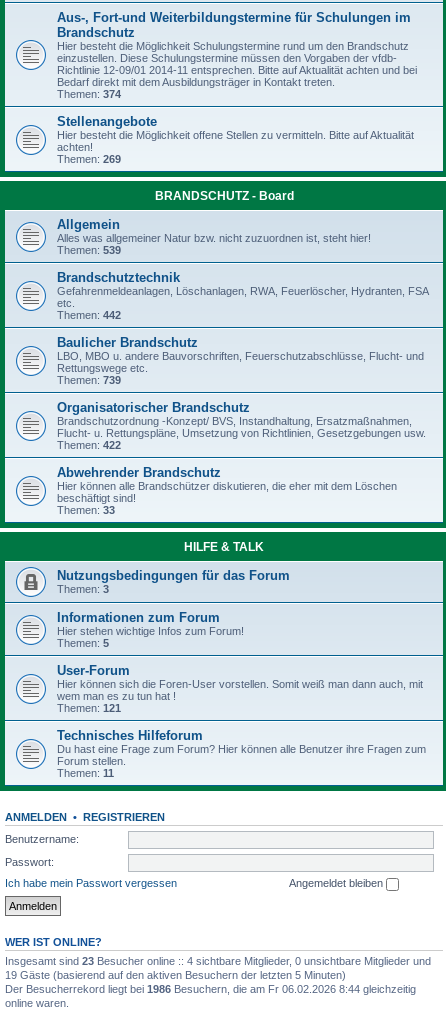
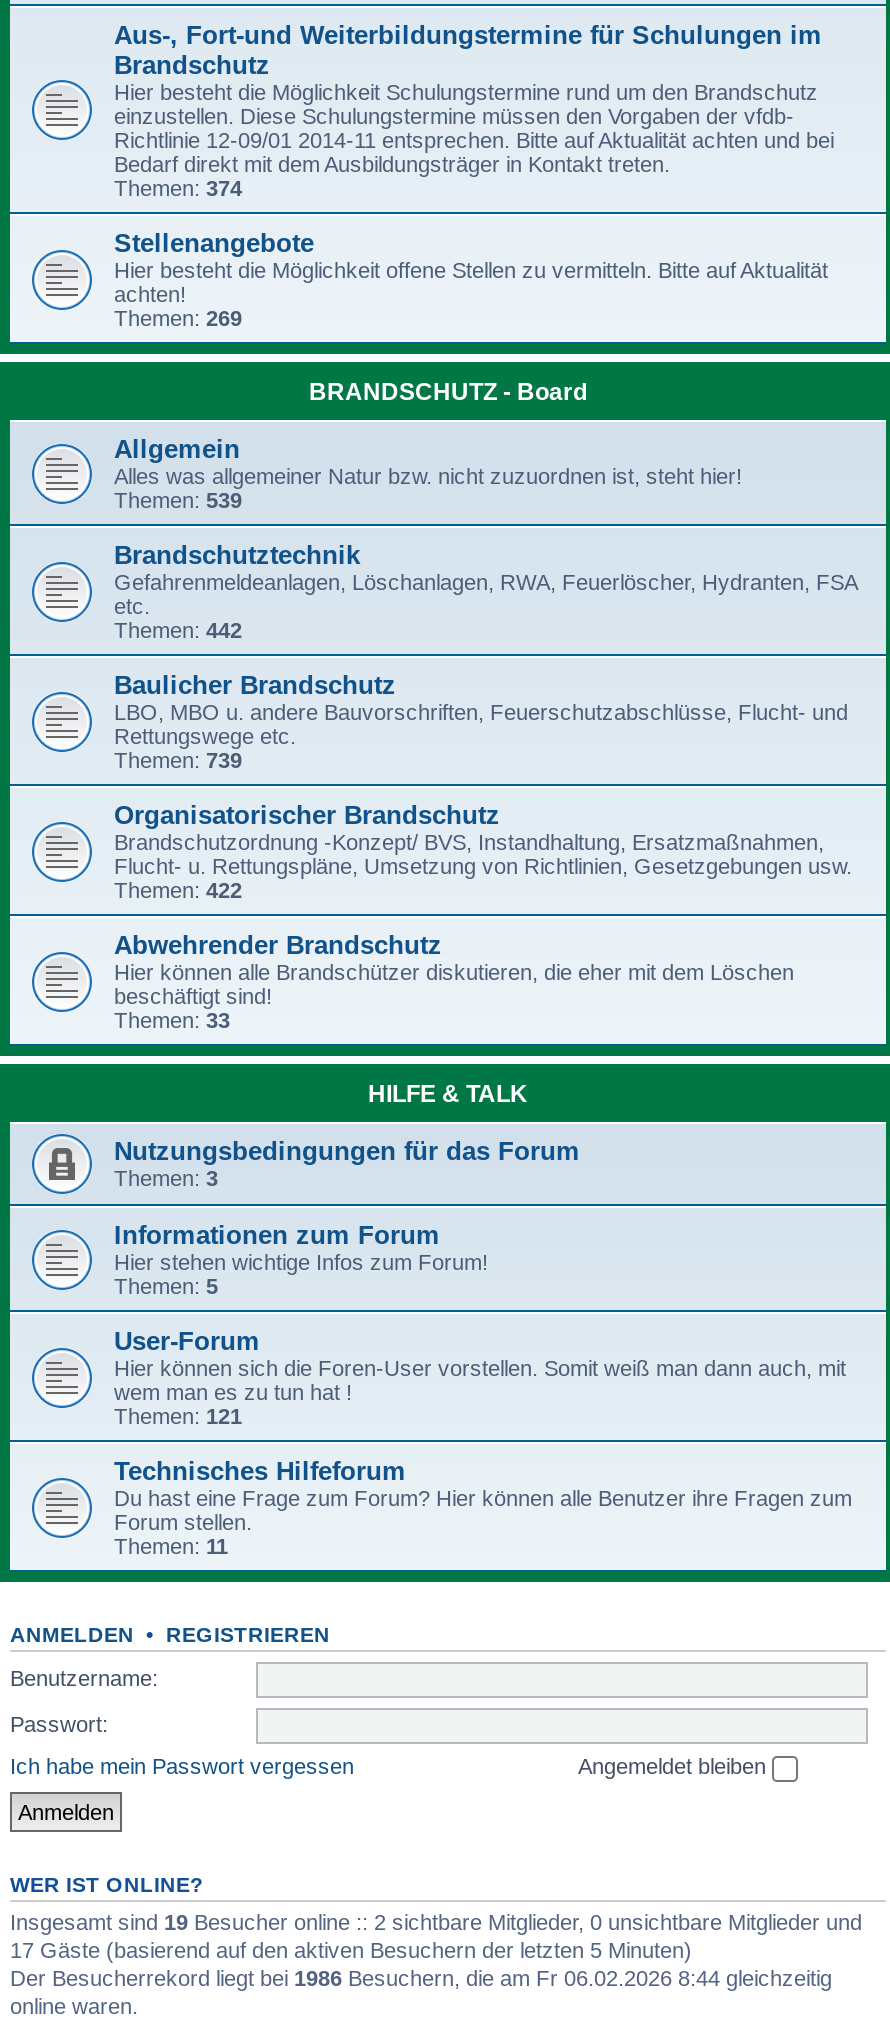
- Insgesamt sind 23 Besucher online :: 4 sichtbare Mitglieder, 0 unsichtbare Mitglieder und
+ Insgesamt sind 19 Besucher online :: 2 sichtbare Mitglieder, 0 unsichtbare Mitglieder und

- 19 Gäste (basierend auf den aktiven Besuchern der letzten 5 Minuten)
+ 17 Gäste (basierend auf den aktiven Besuchern der letzten 5 Minuten)
